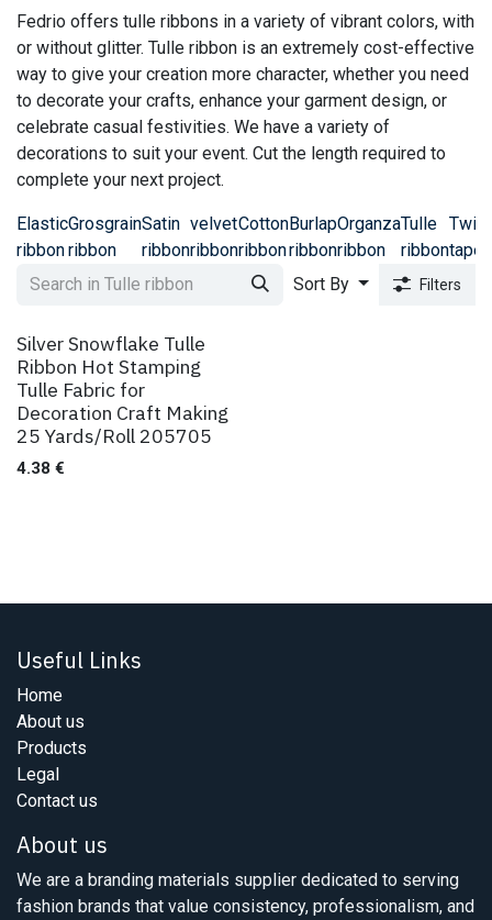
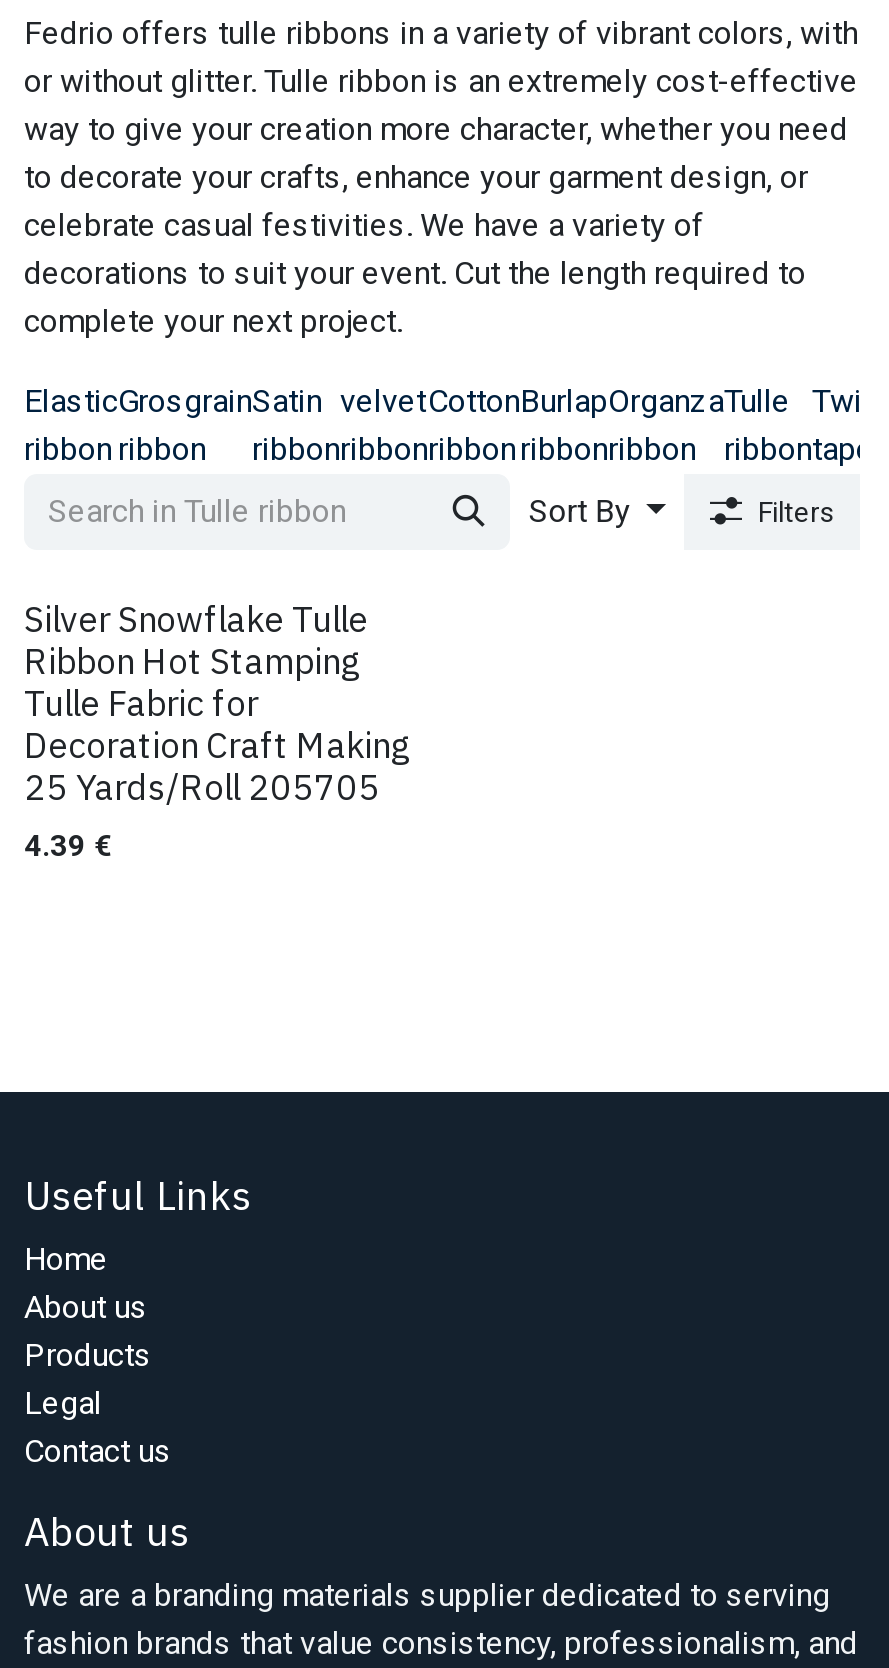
- 4.38 €
+ 4.39 €
